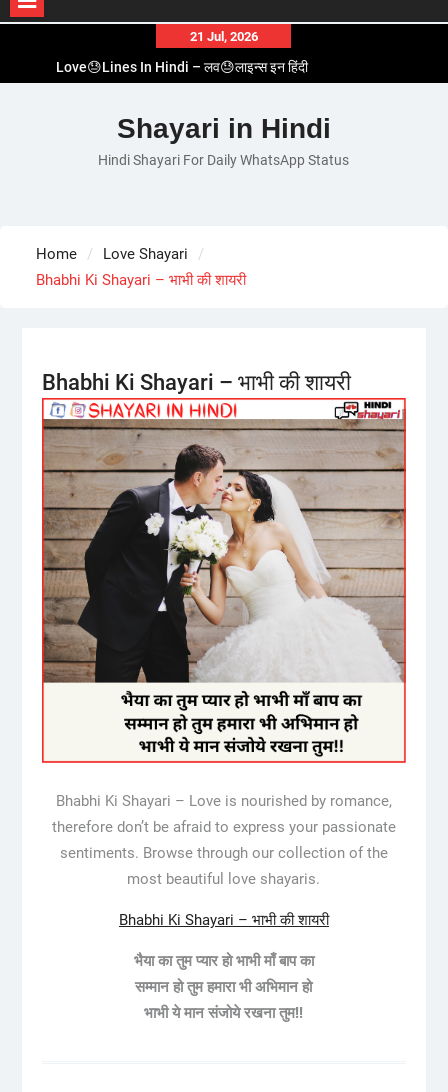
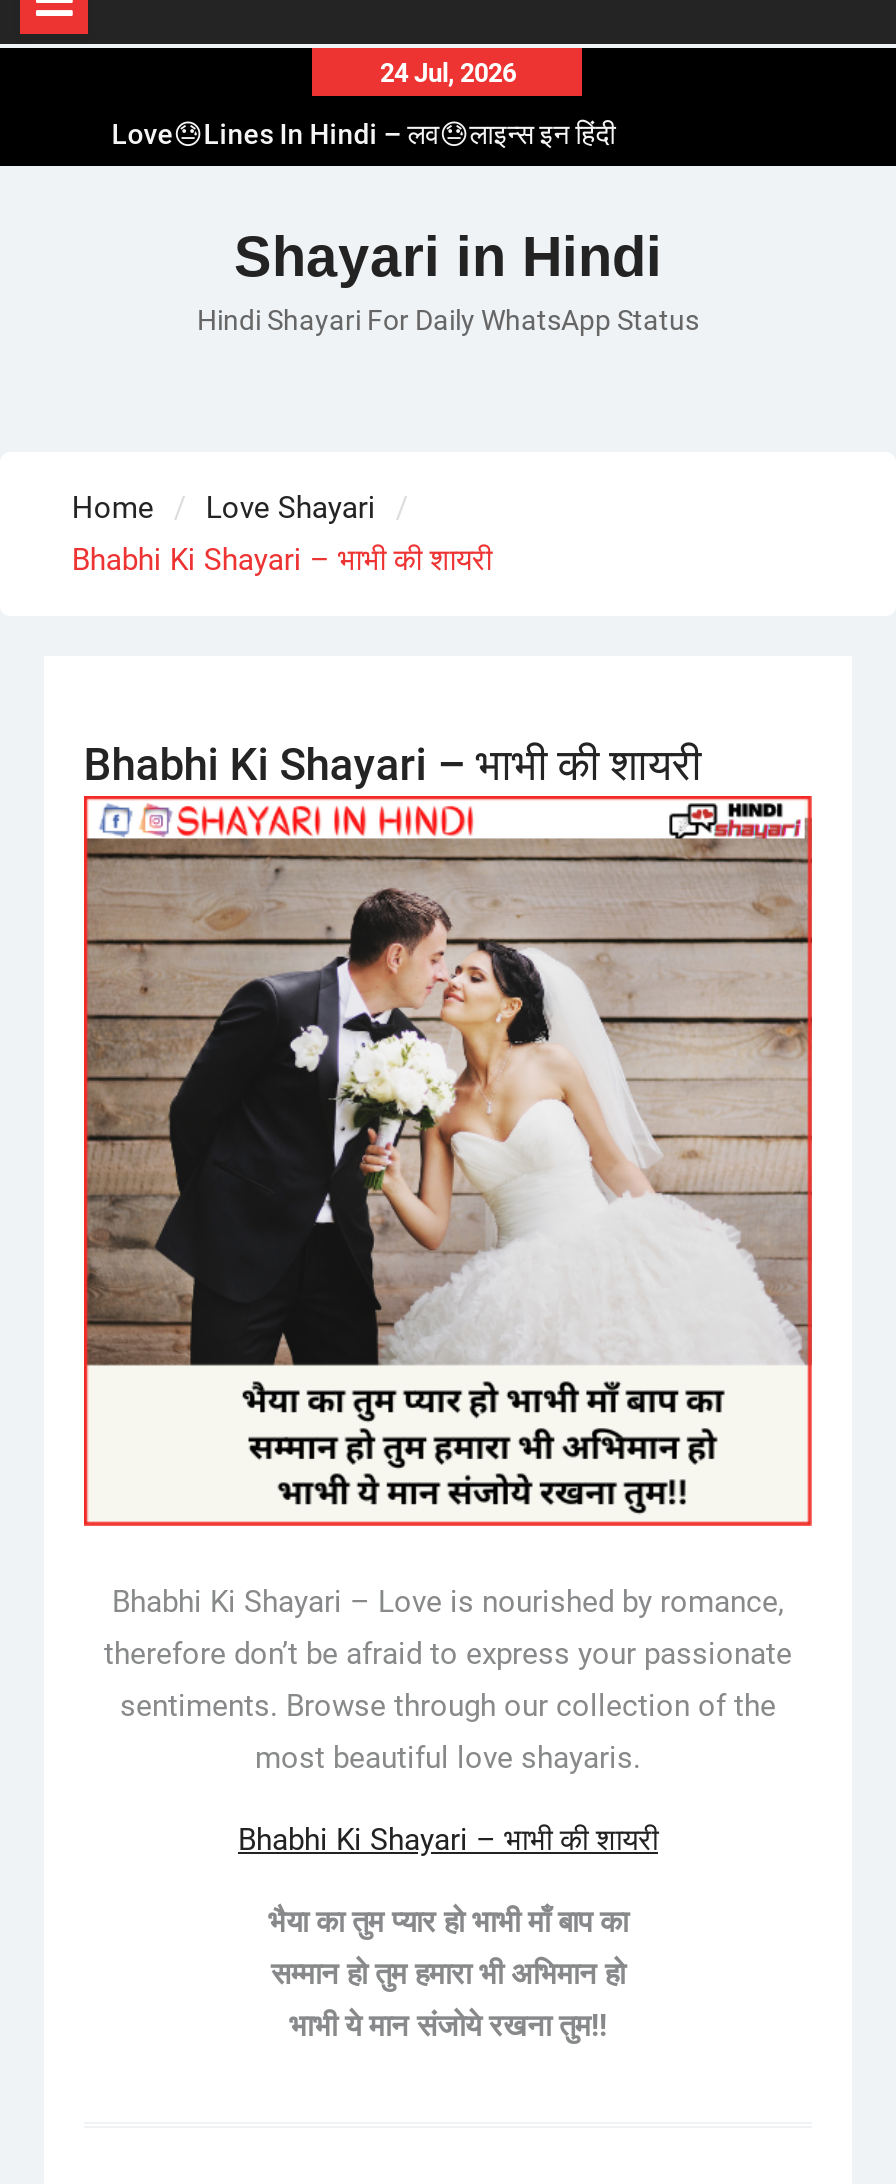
- 21 Jul, 2026
+ 24 Jul, 2026
